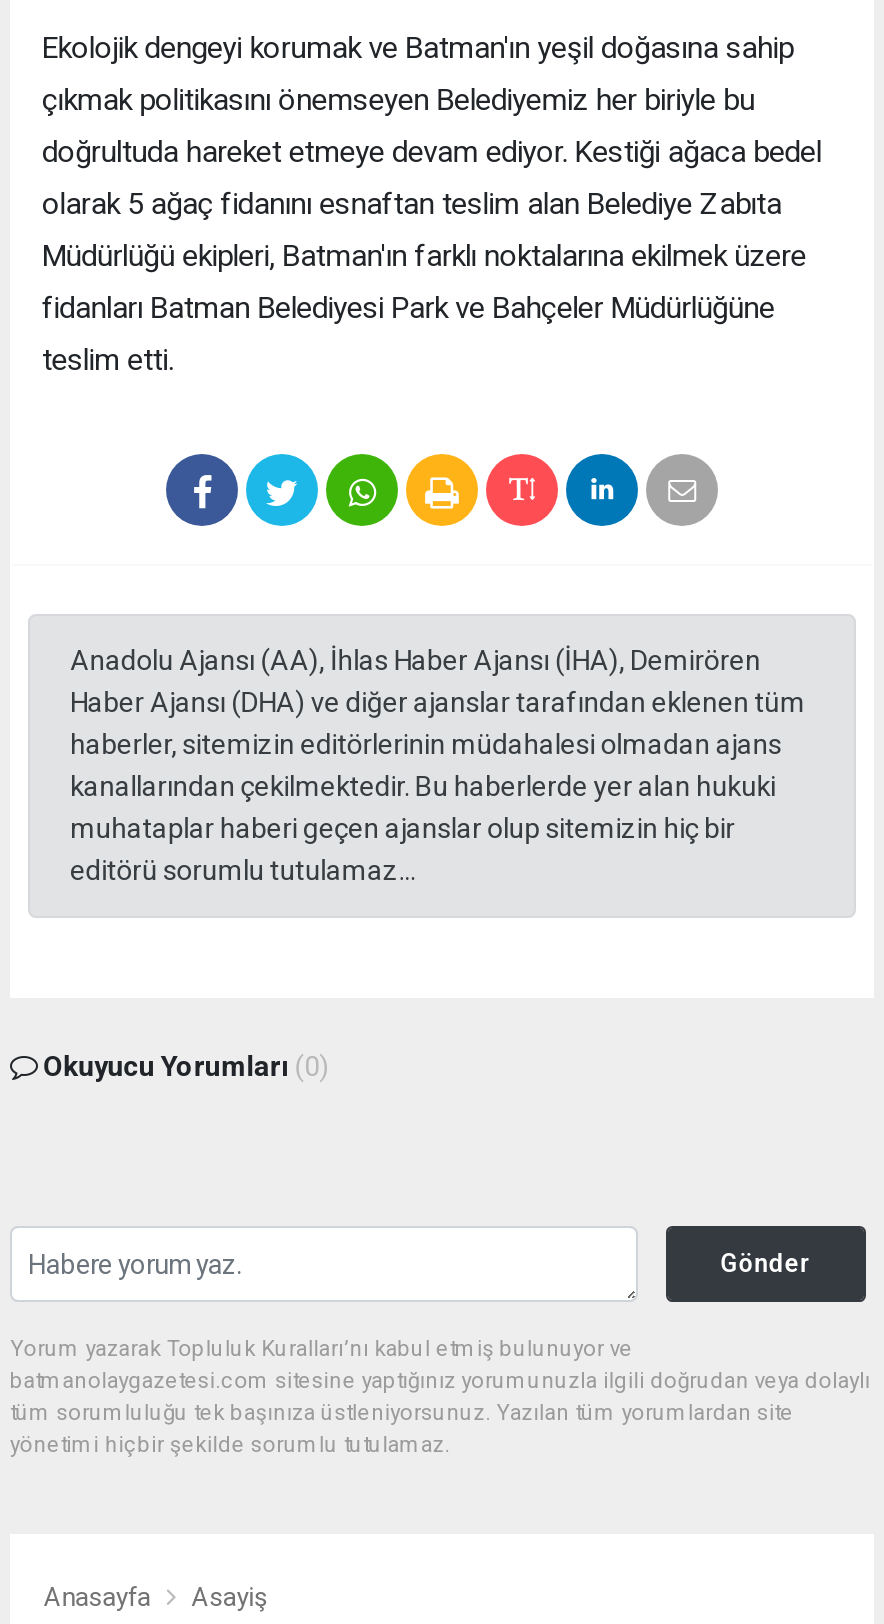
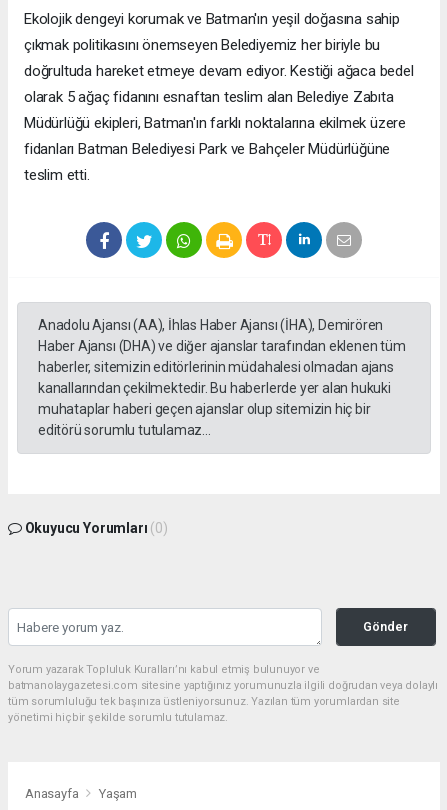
- Asayiş
+ Yaşam
